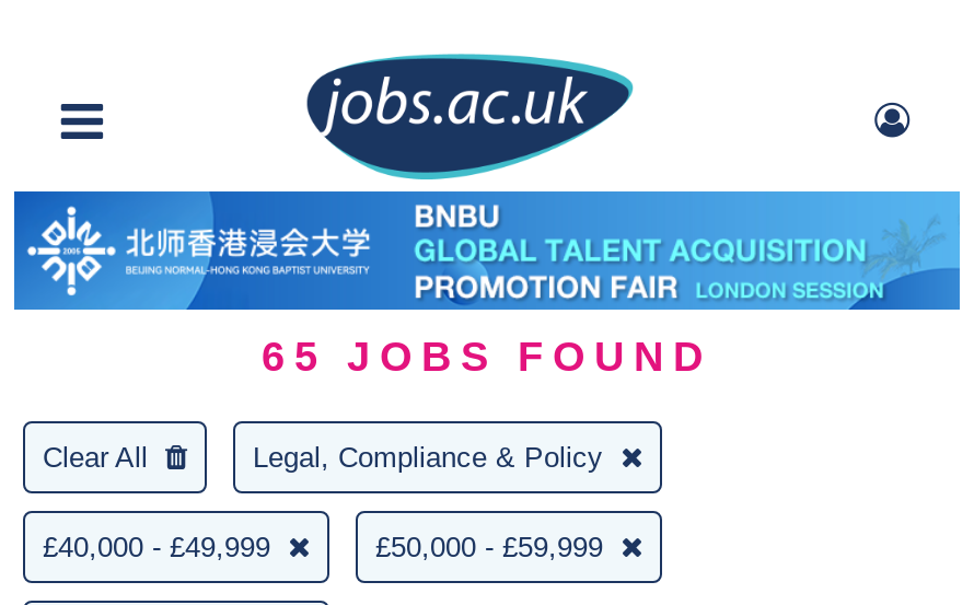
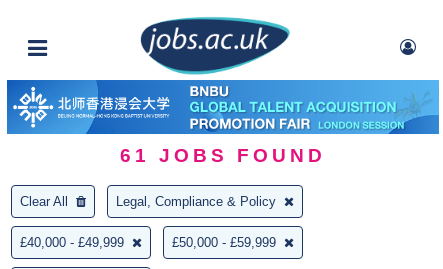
- 65 JOBS FOUND
+ 61 JOBS FOUND
